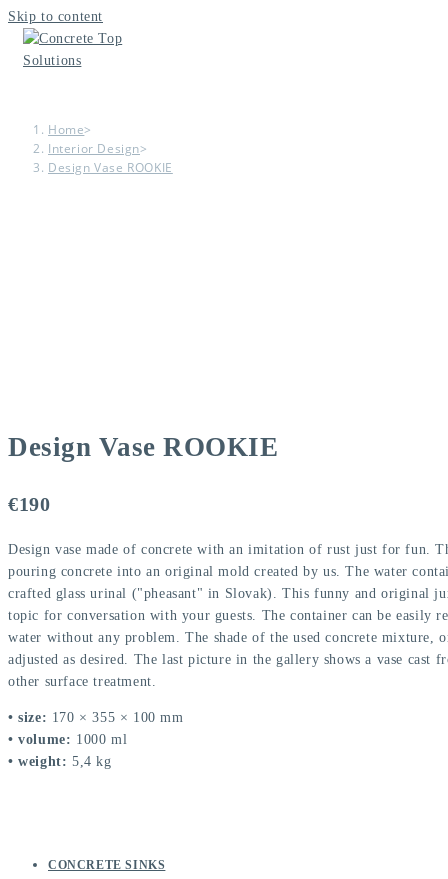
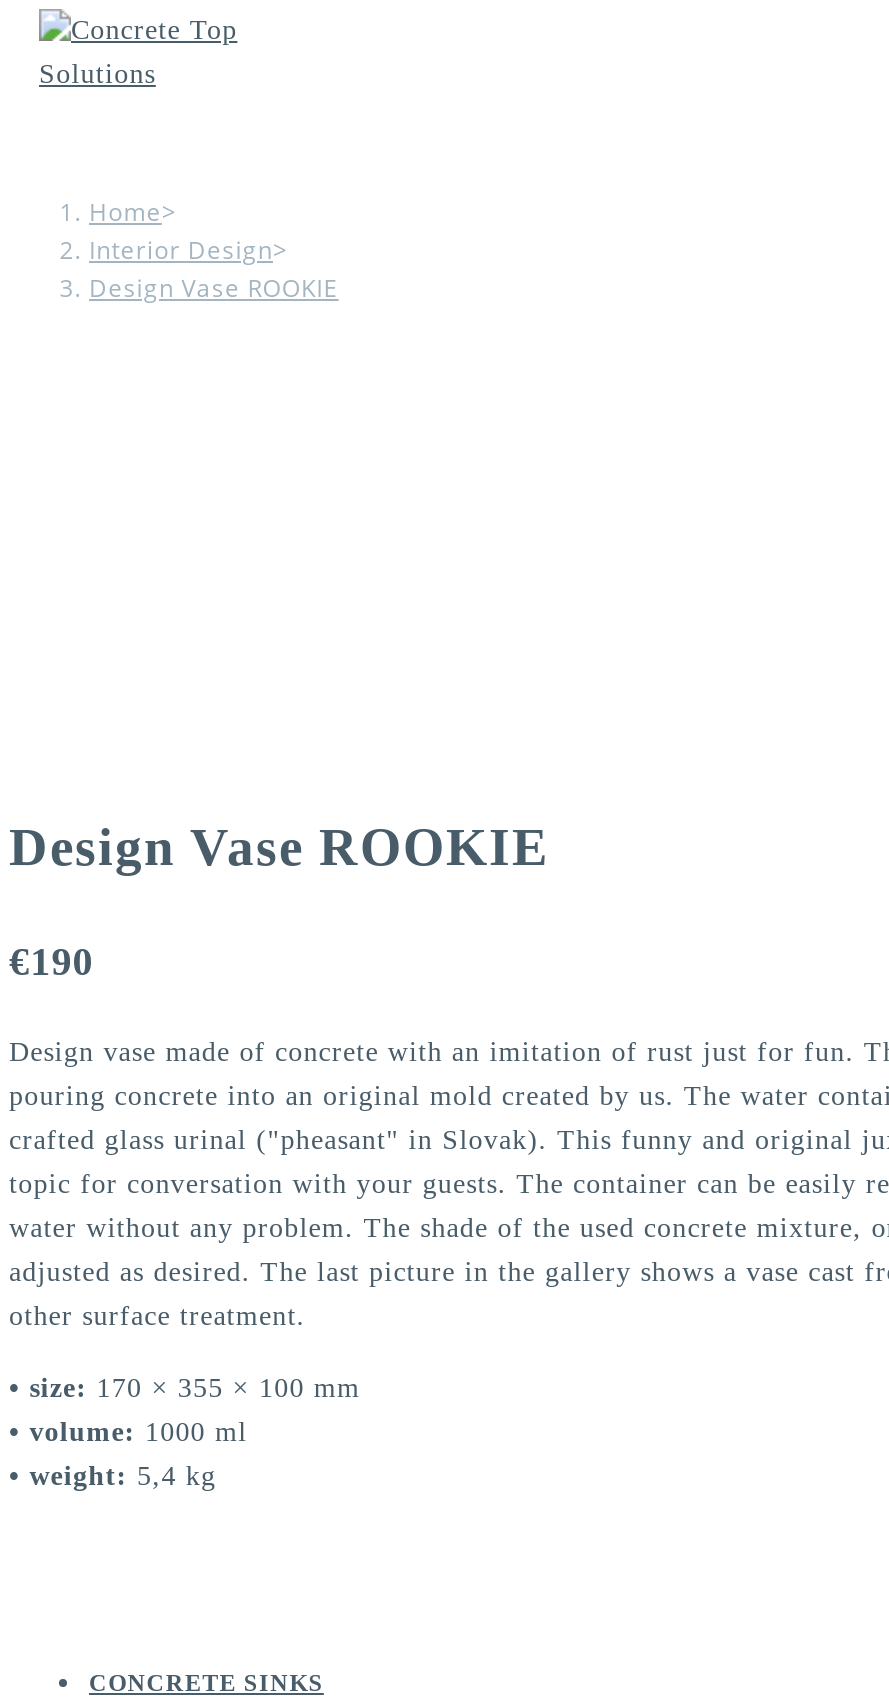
- Skip to content
